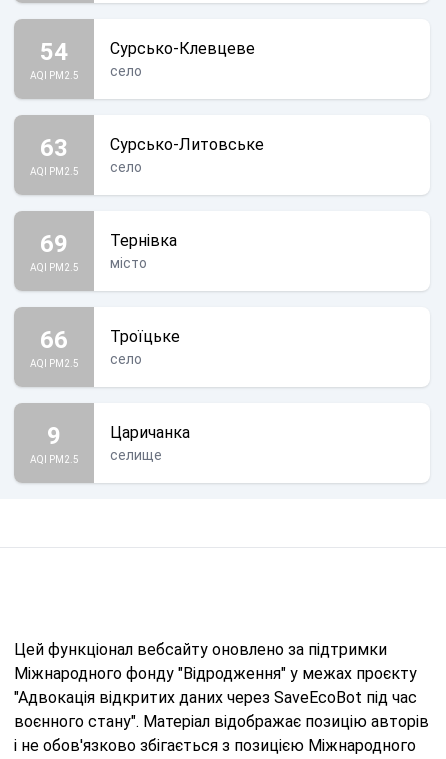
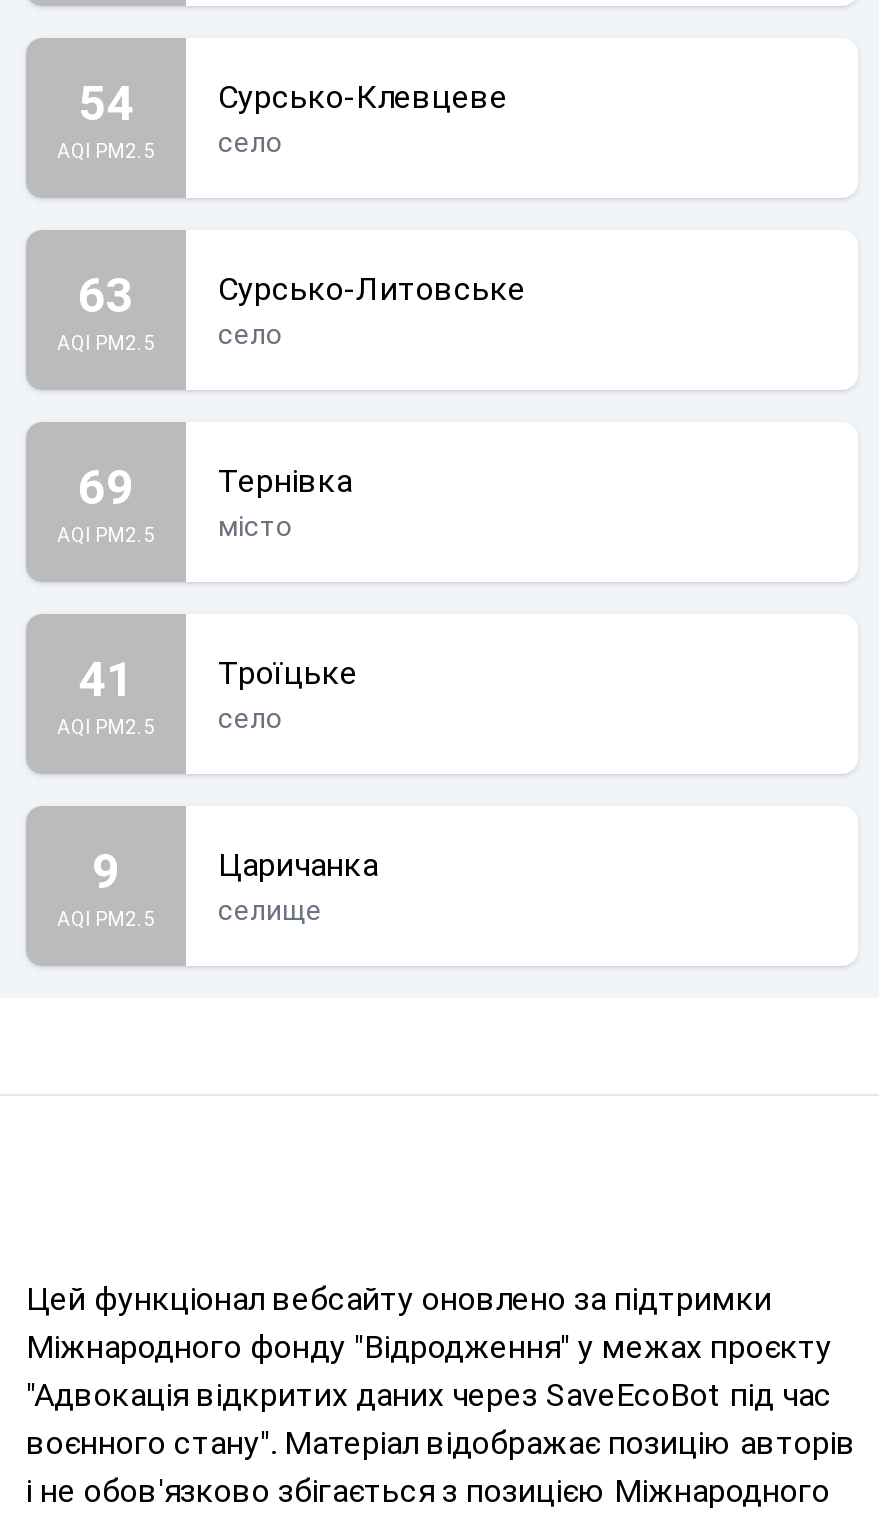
- 66
+ 41
